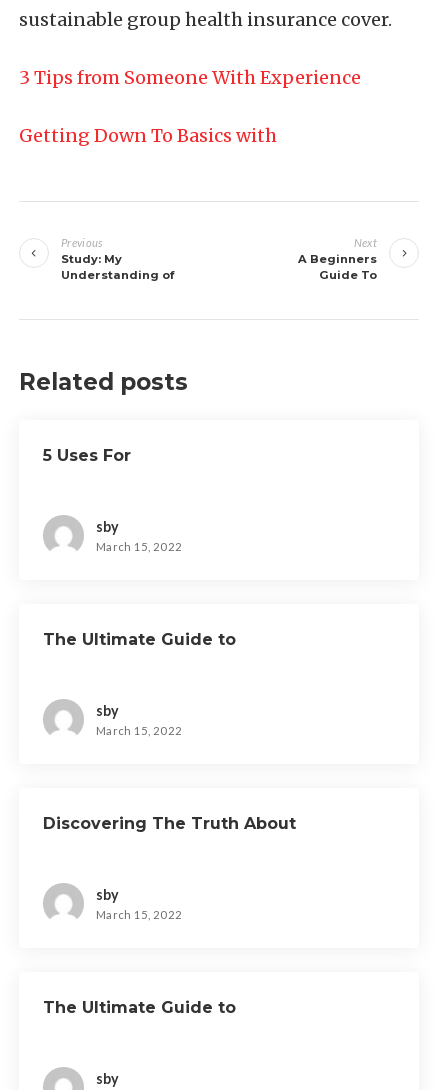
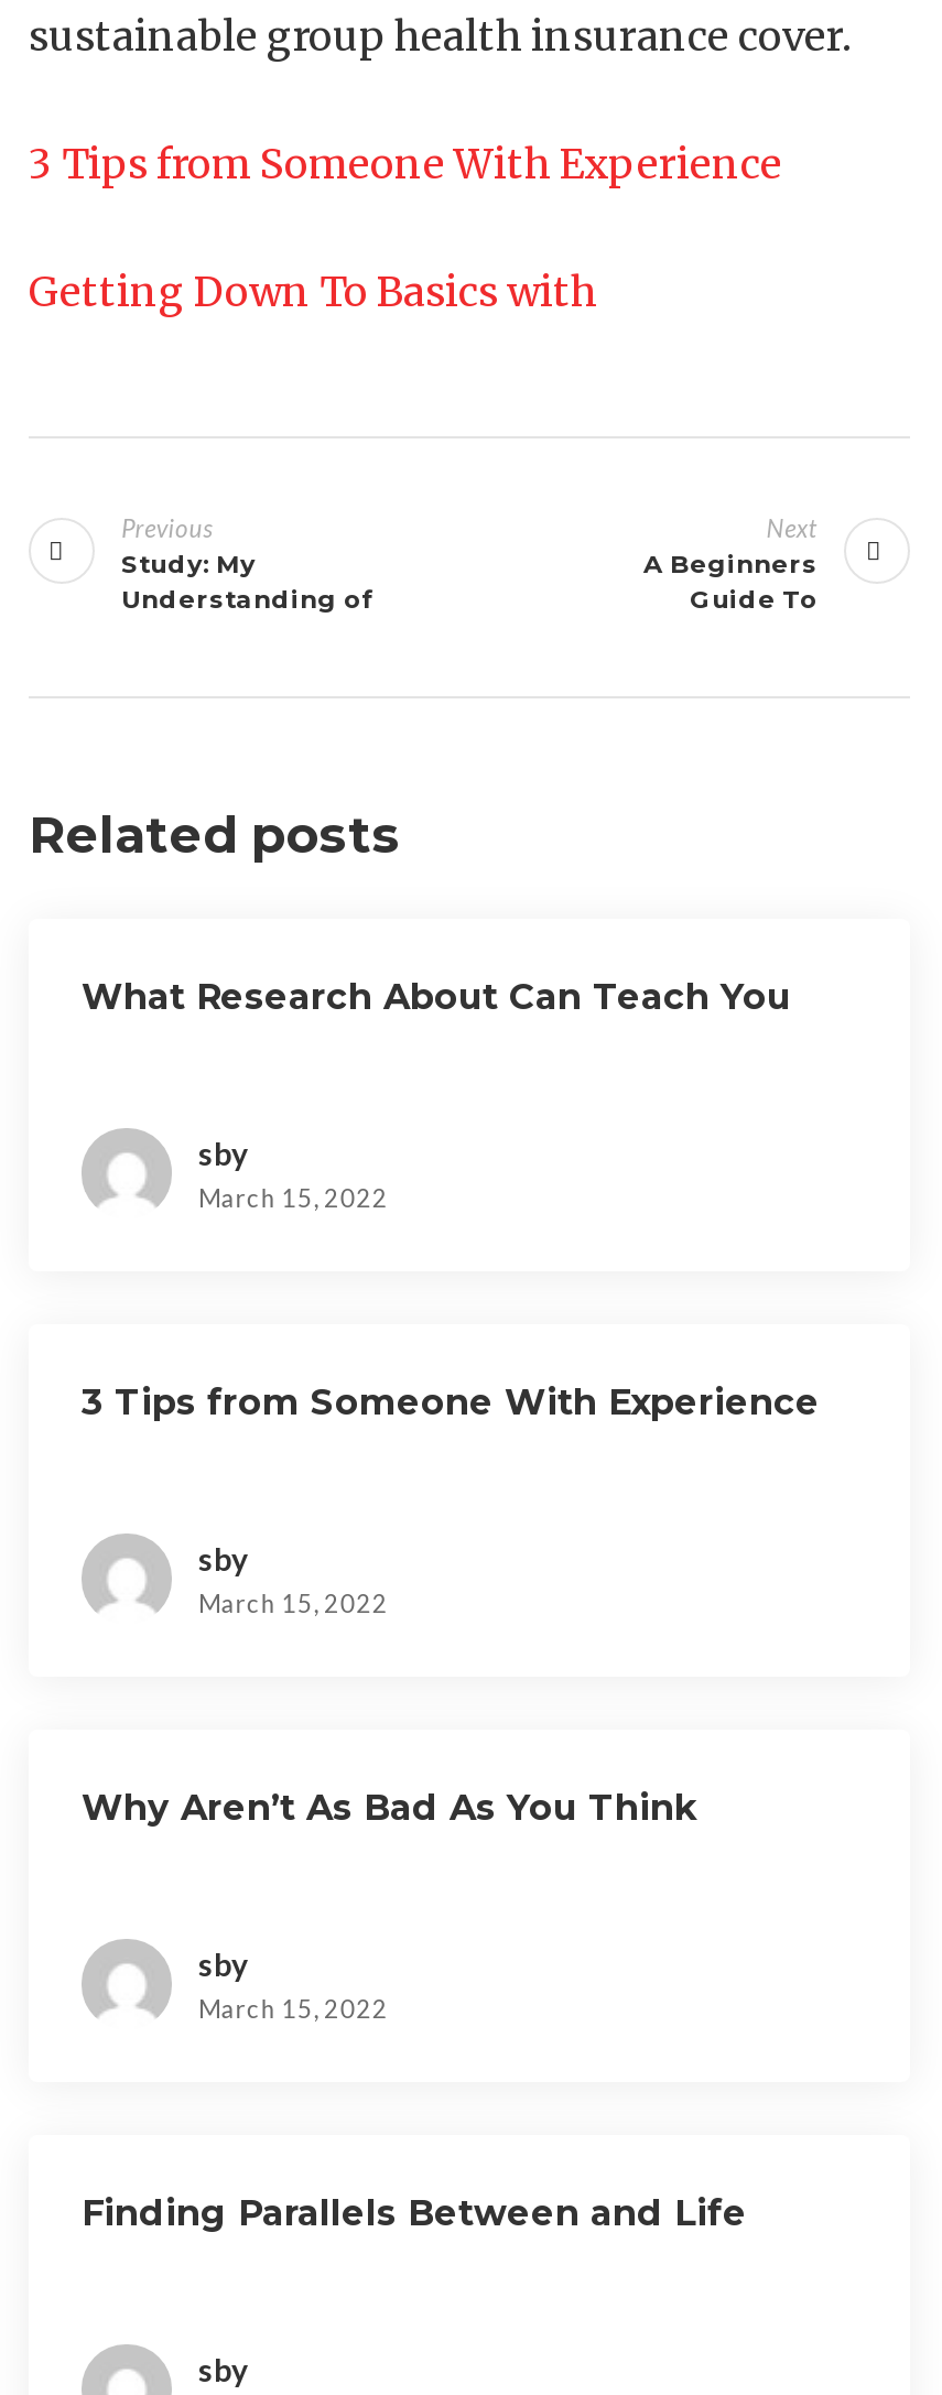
- 5 Uses For
+ What Research About Can Teach You

- The Ultimate Guide to
+ 3 Tips from Someone With Experience

- Discovering The Truth About
+ Why Aren’t As Bad As You Think

- The Ultimate Guide to
+ Finding Parallels Between and Life
